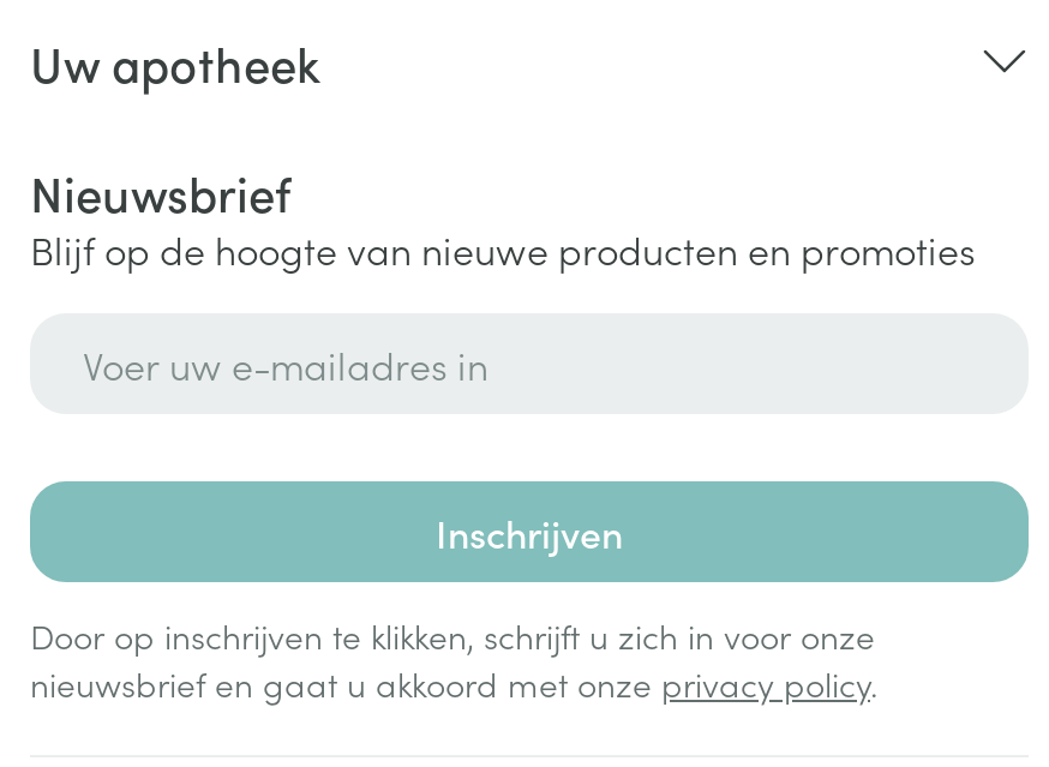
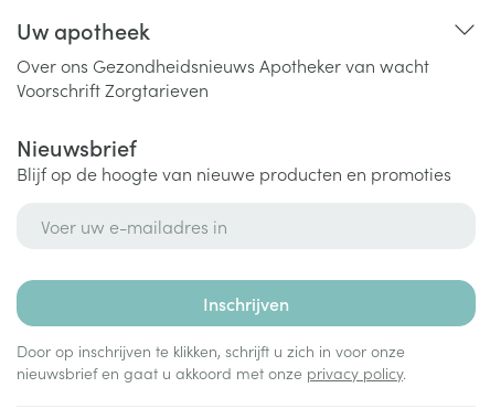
+ Over ons Gezondheidsnieuws Apotheker van wacht
+ Voorschrift Zorgtarieven
